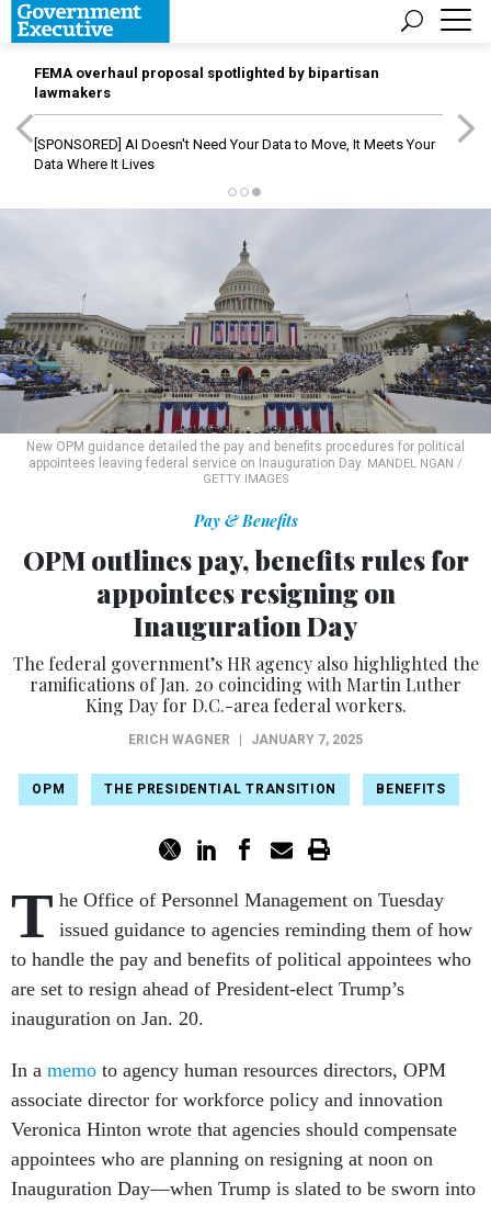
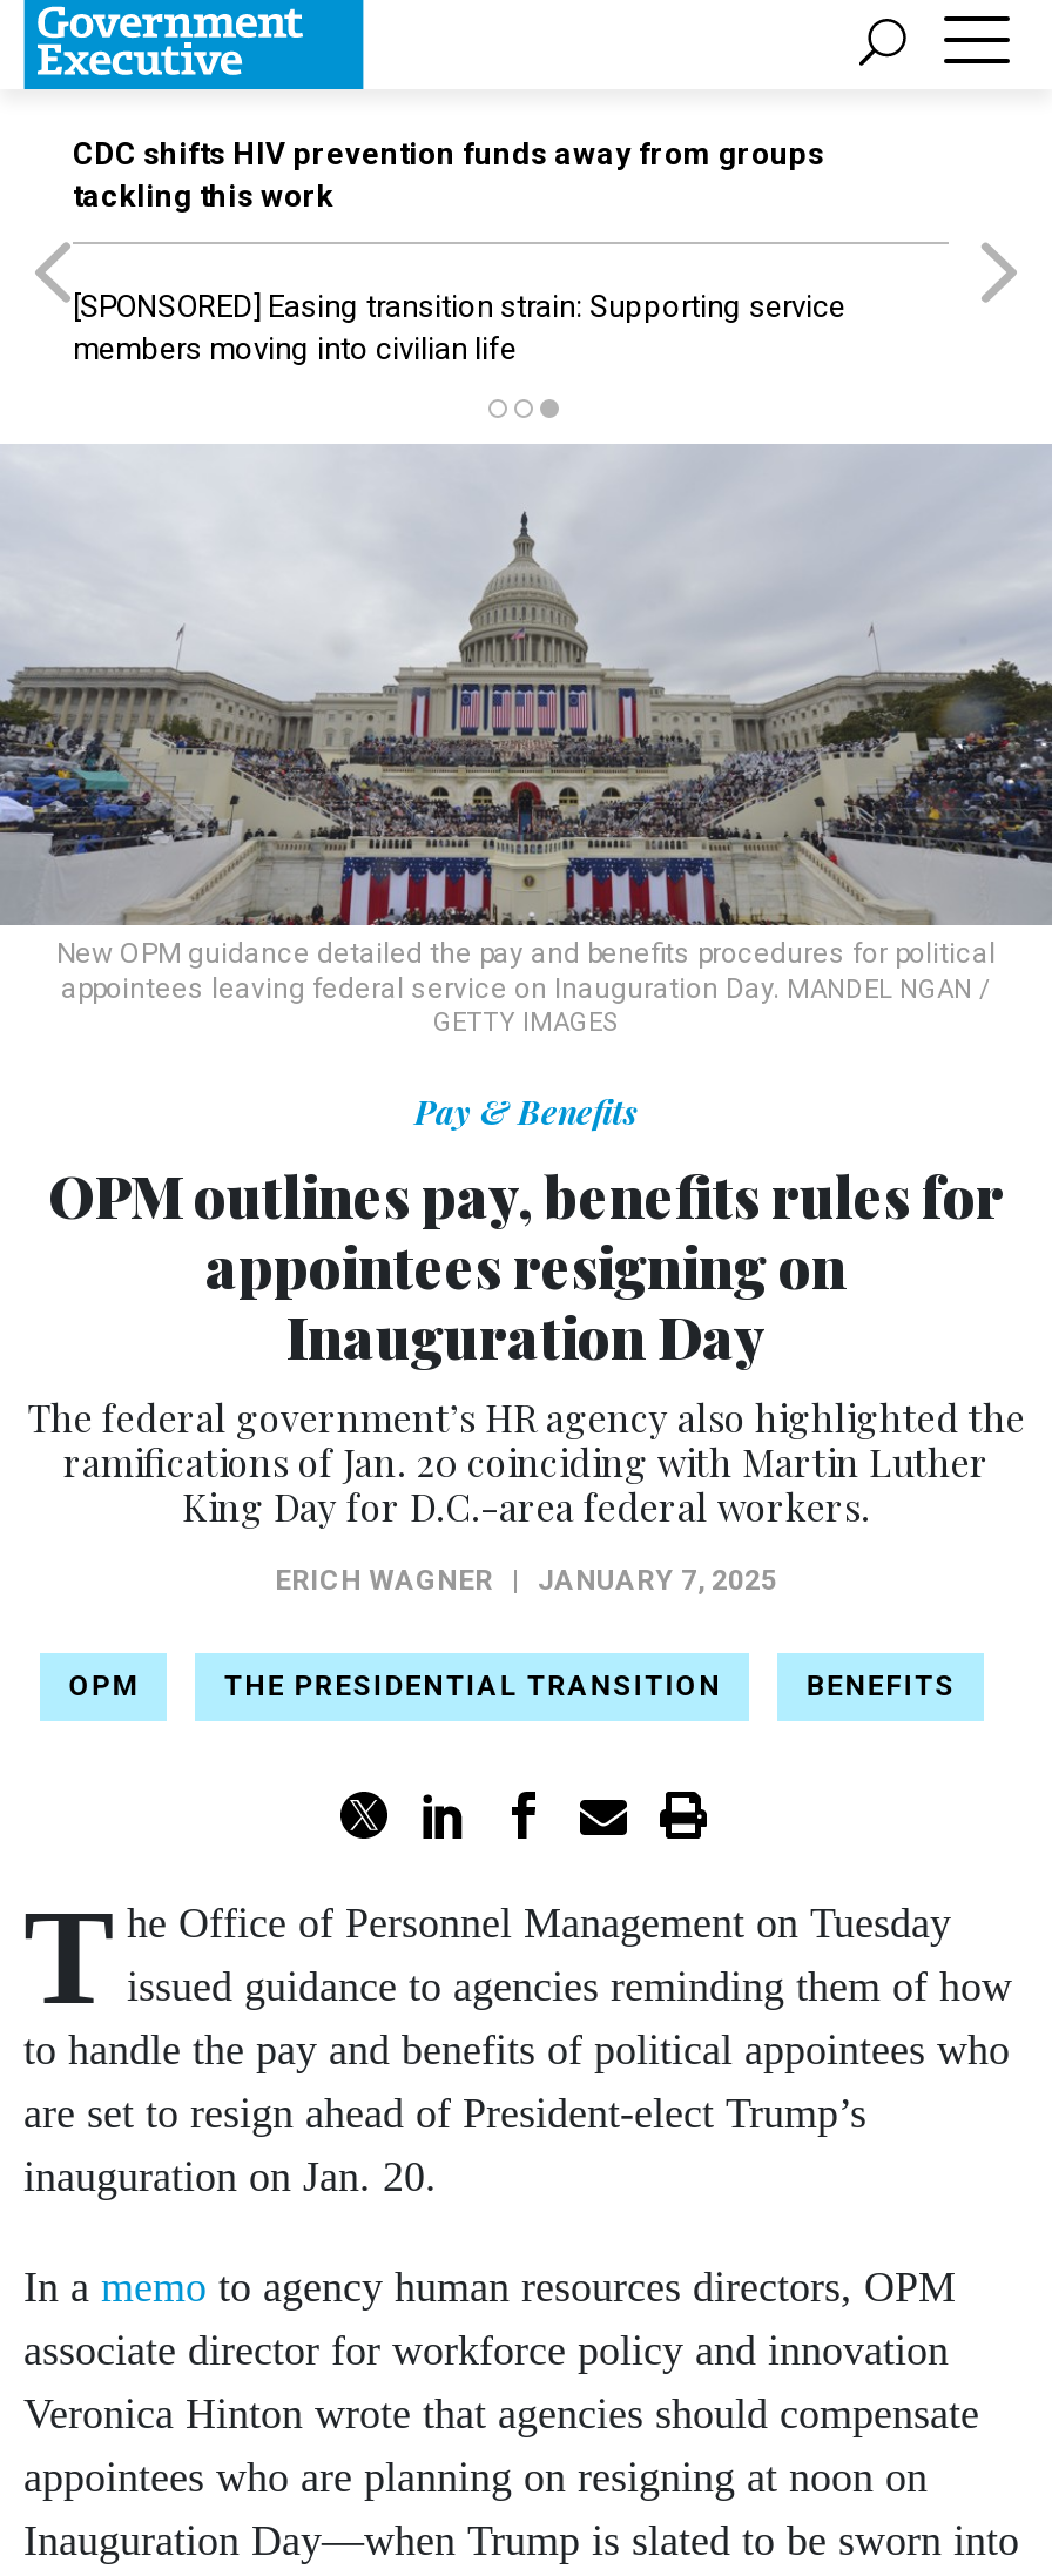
- FEMA overhaul proposal spotlighted by bipartisan
- lawmakers
+ CDC shifts HIV prevention funds away from groups
+ tackling this work

- [SPONSORED] AI Doesn't Need Your Data to Move, It Meets Your
- Data Where It Lives
+ [SPONSORED] Easing transition strain: Supporting service
+ members moving into civilian life
